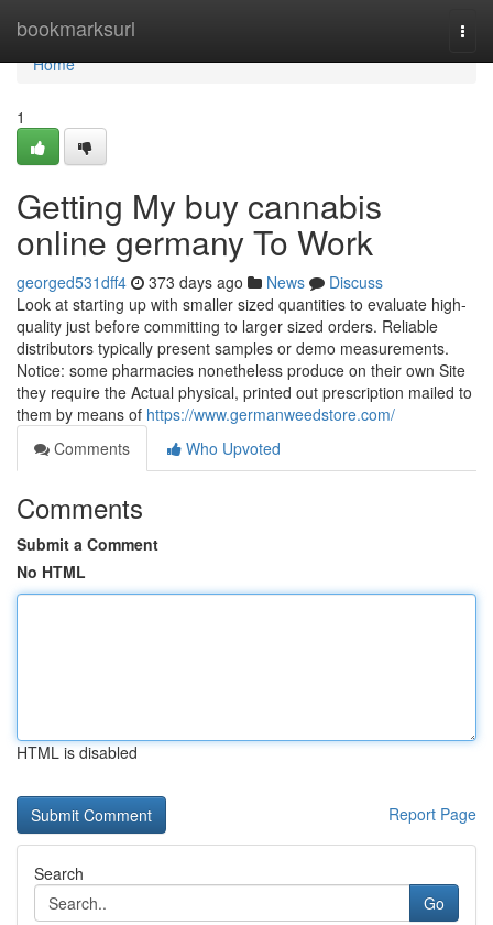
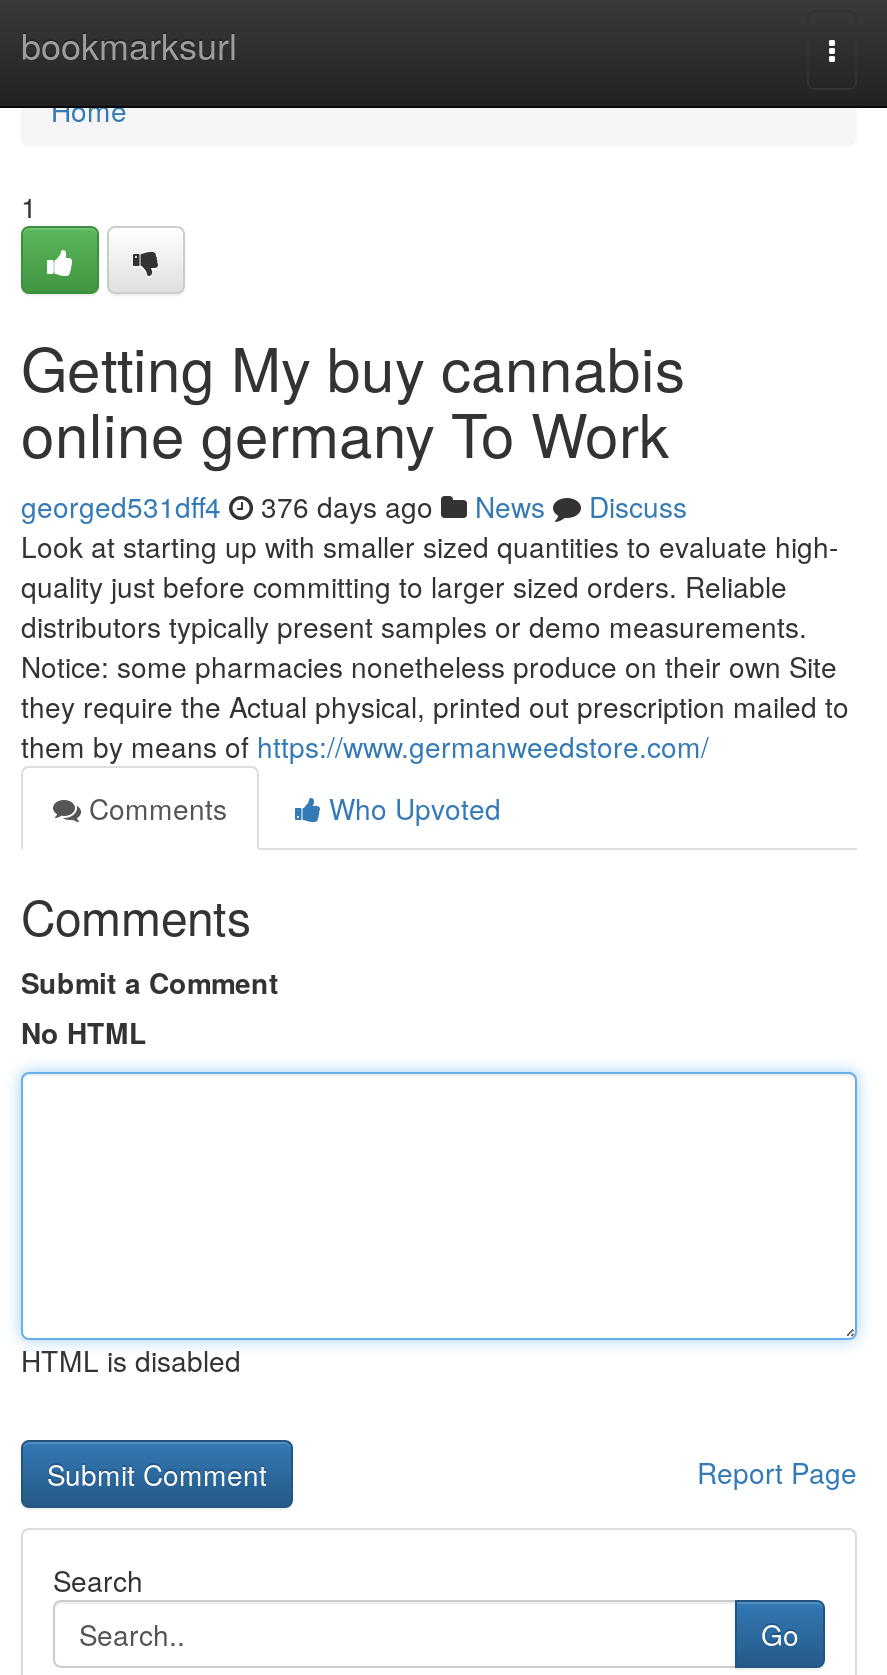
- georged531dff4 373 days ago News Discuss
+ georged531dff4 376 days ago News Discuss
